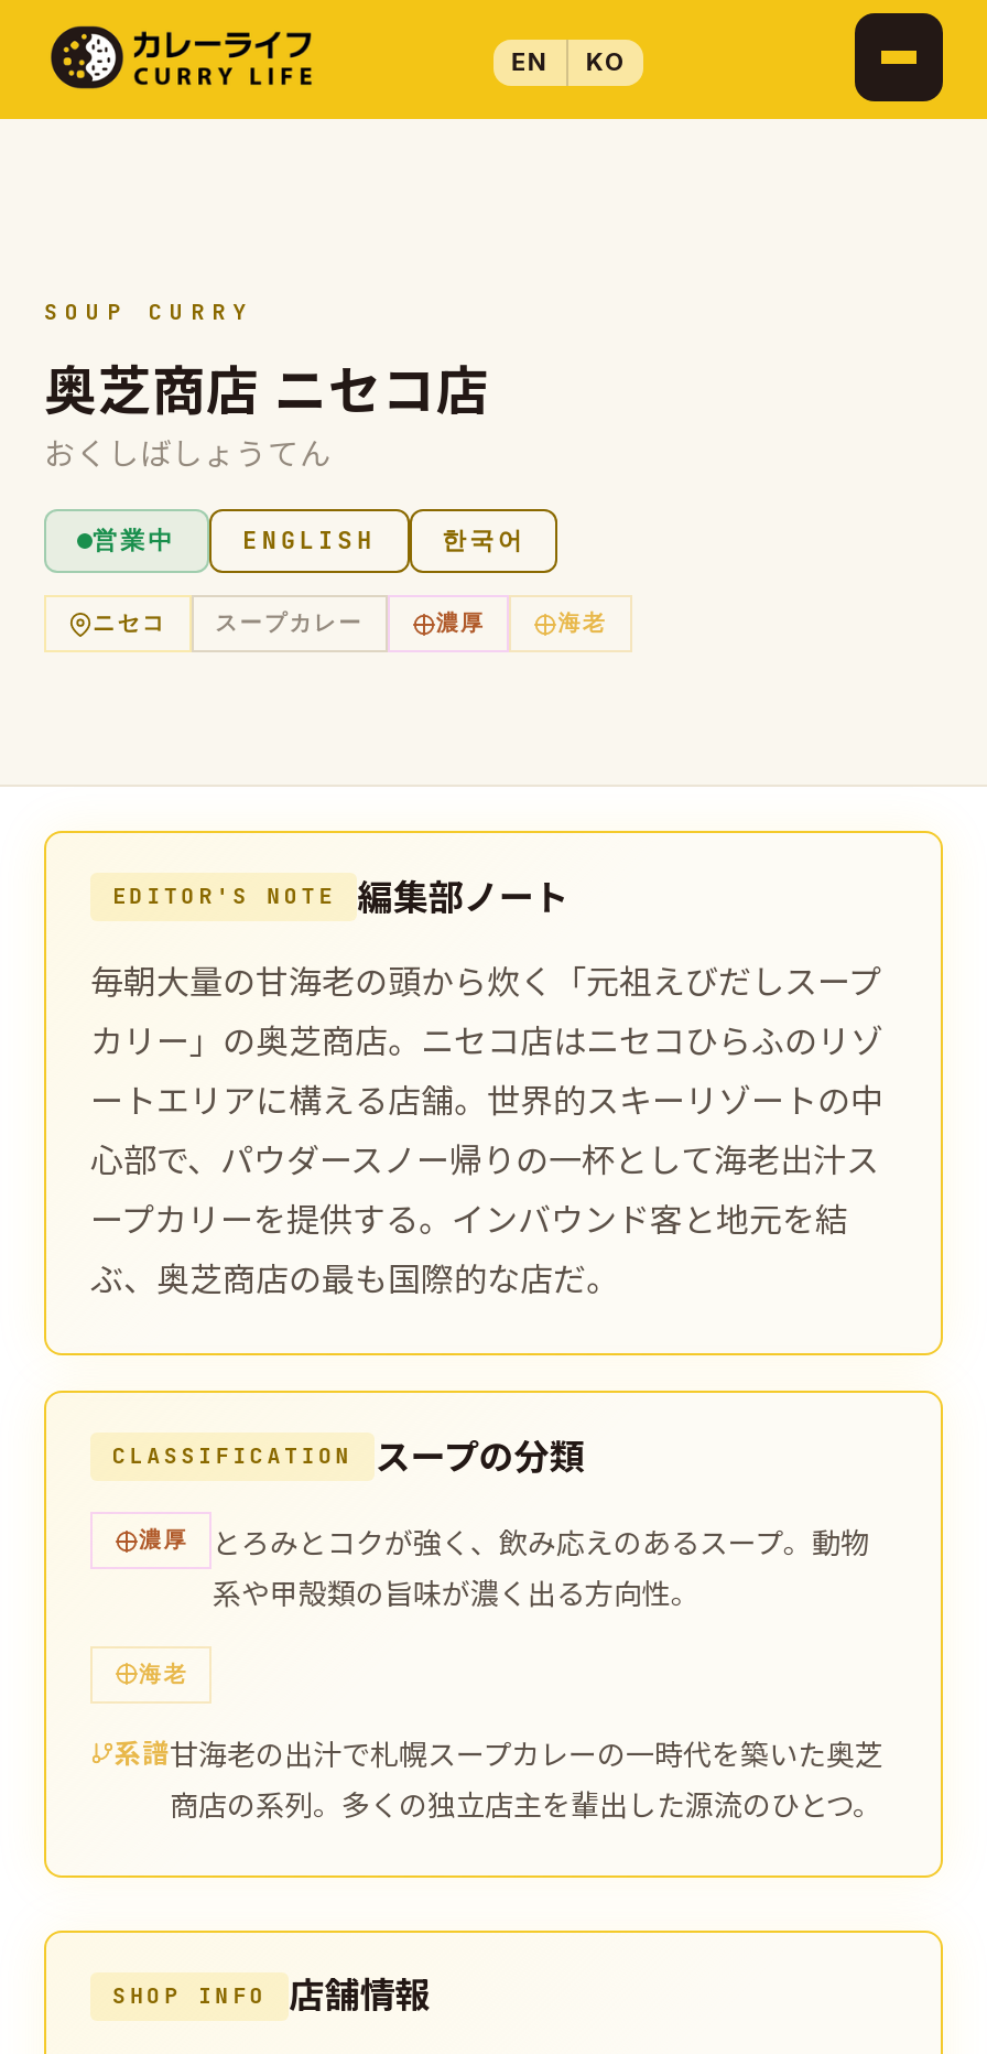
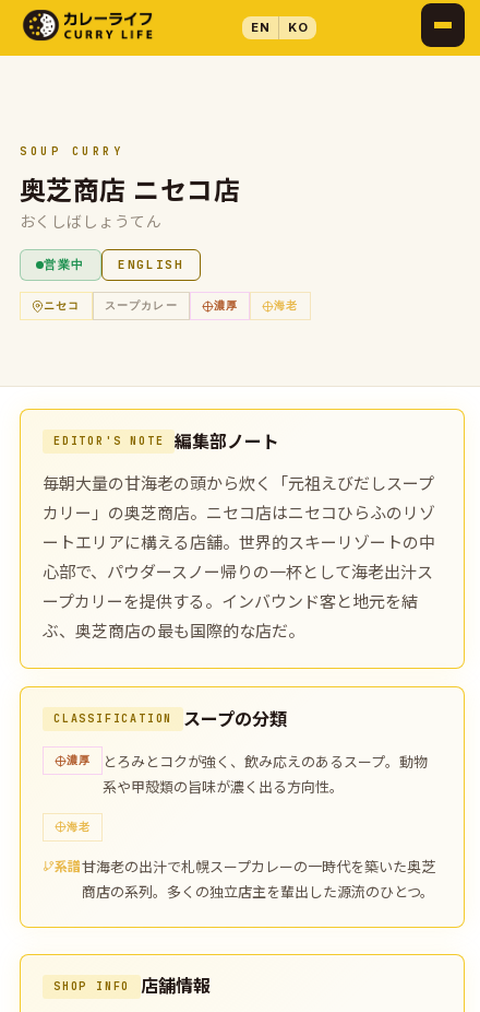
- 한국어
